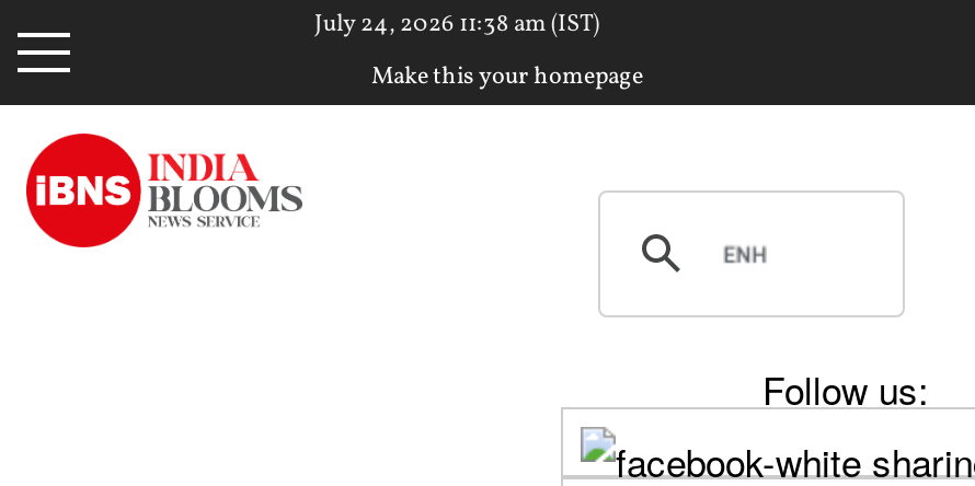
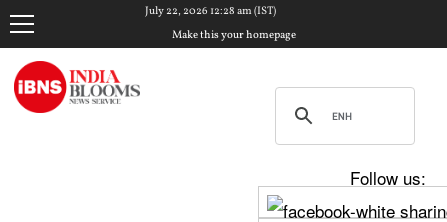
- July 24, 2026 11:38 am (IST)
+ July 22, 2026 12:28 am (IST)
